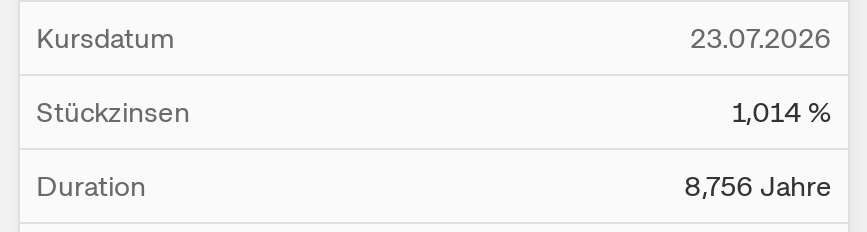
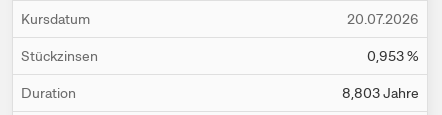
- 23.07.2026
+ 20.07.2026

- 1,014 %
+ 0,953 %

- 8,756 Jahre
+ 8,803 Jahre
